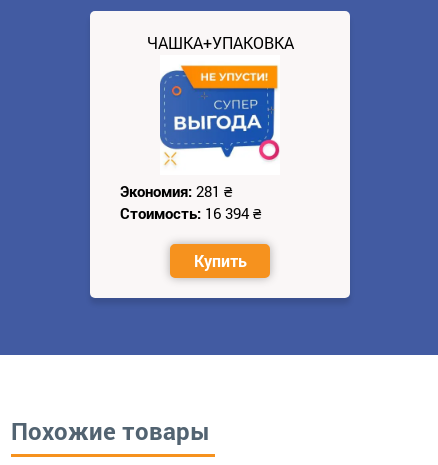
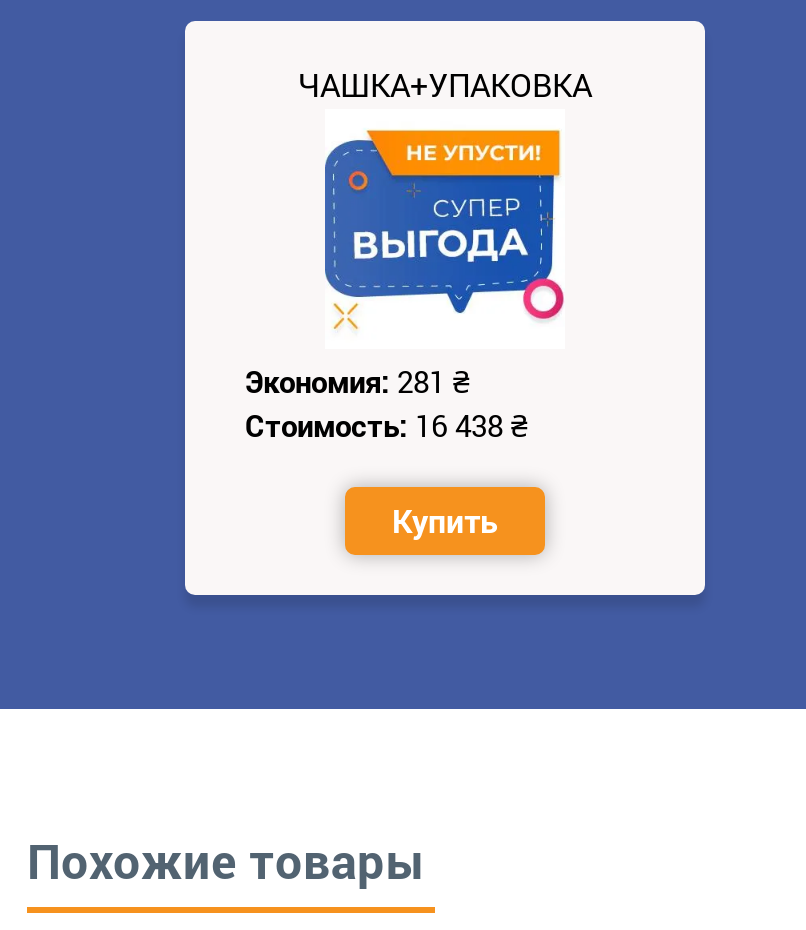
- Стоимость: 16 394 ₴
+ Стоимость: 16 438 ₴
